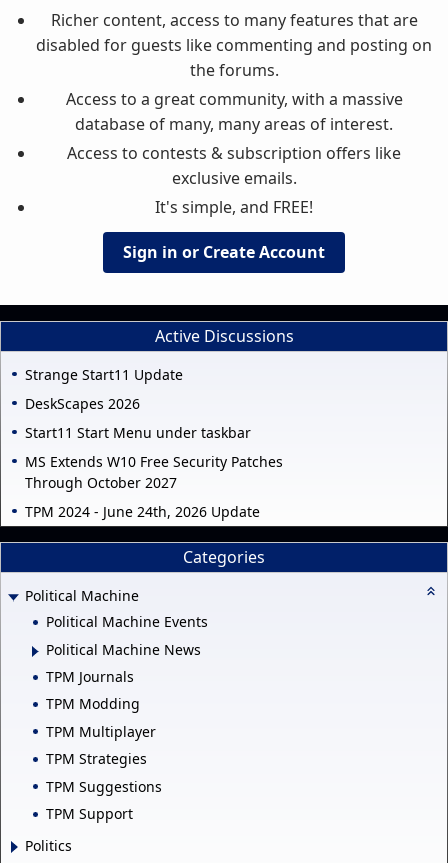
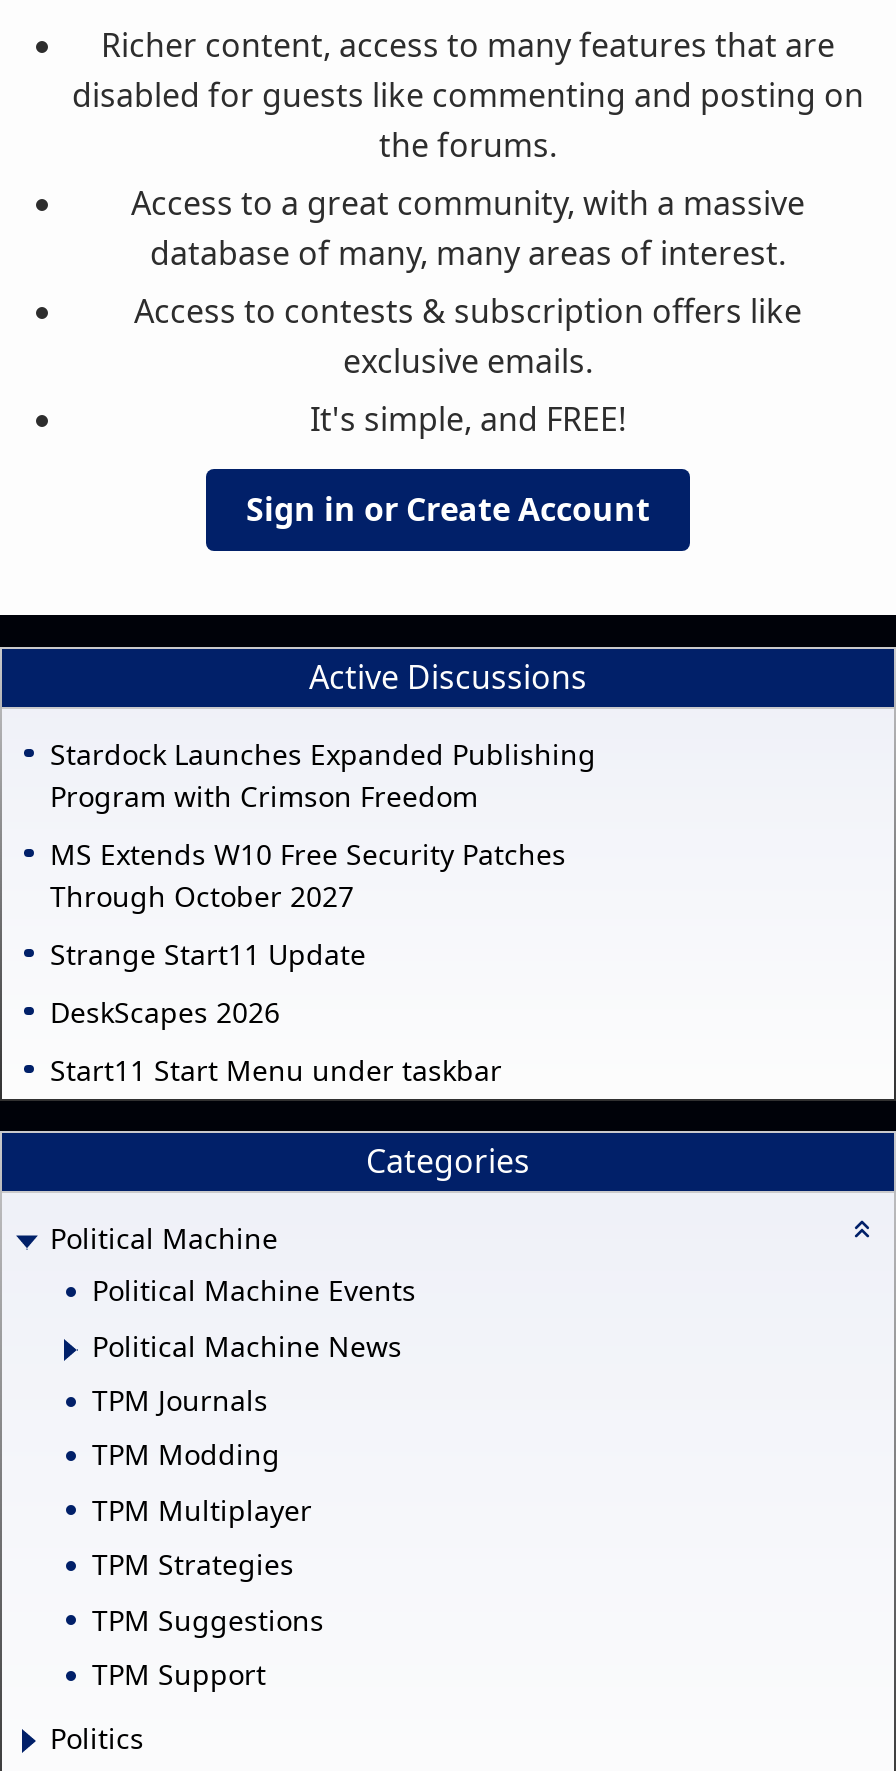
+ Stardock Launches Expanded Publishing
+ Program with Crimson Freedom

moved down: Strange Start11 Update | DeskScapes 2026 | Start11 Start Menu under taskbar

moved up: MS Extends W10 Free Security Patches | Through October 2027

- TPM 2024 - June 24th, 2026 Update
